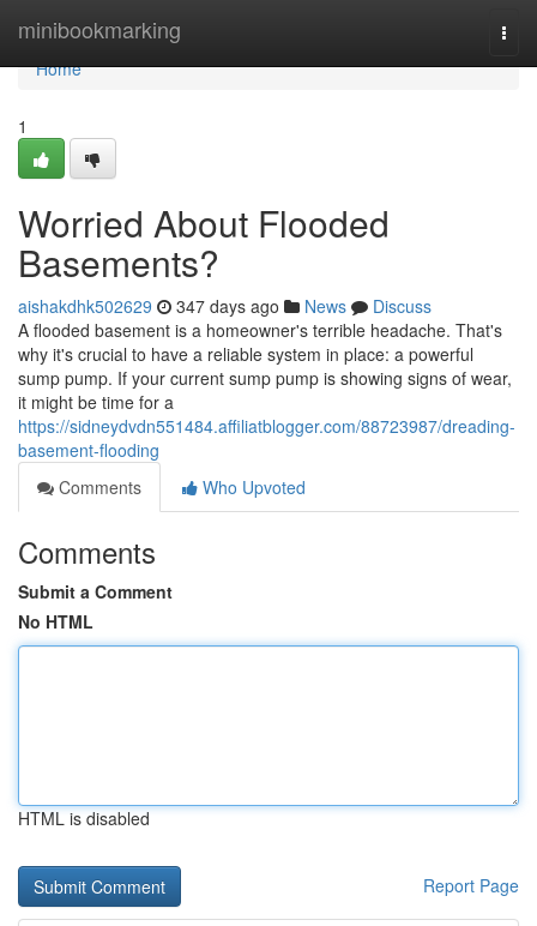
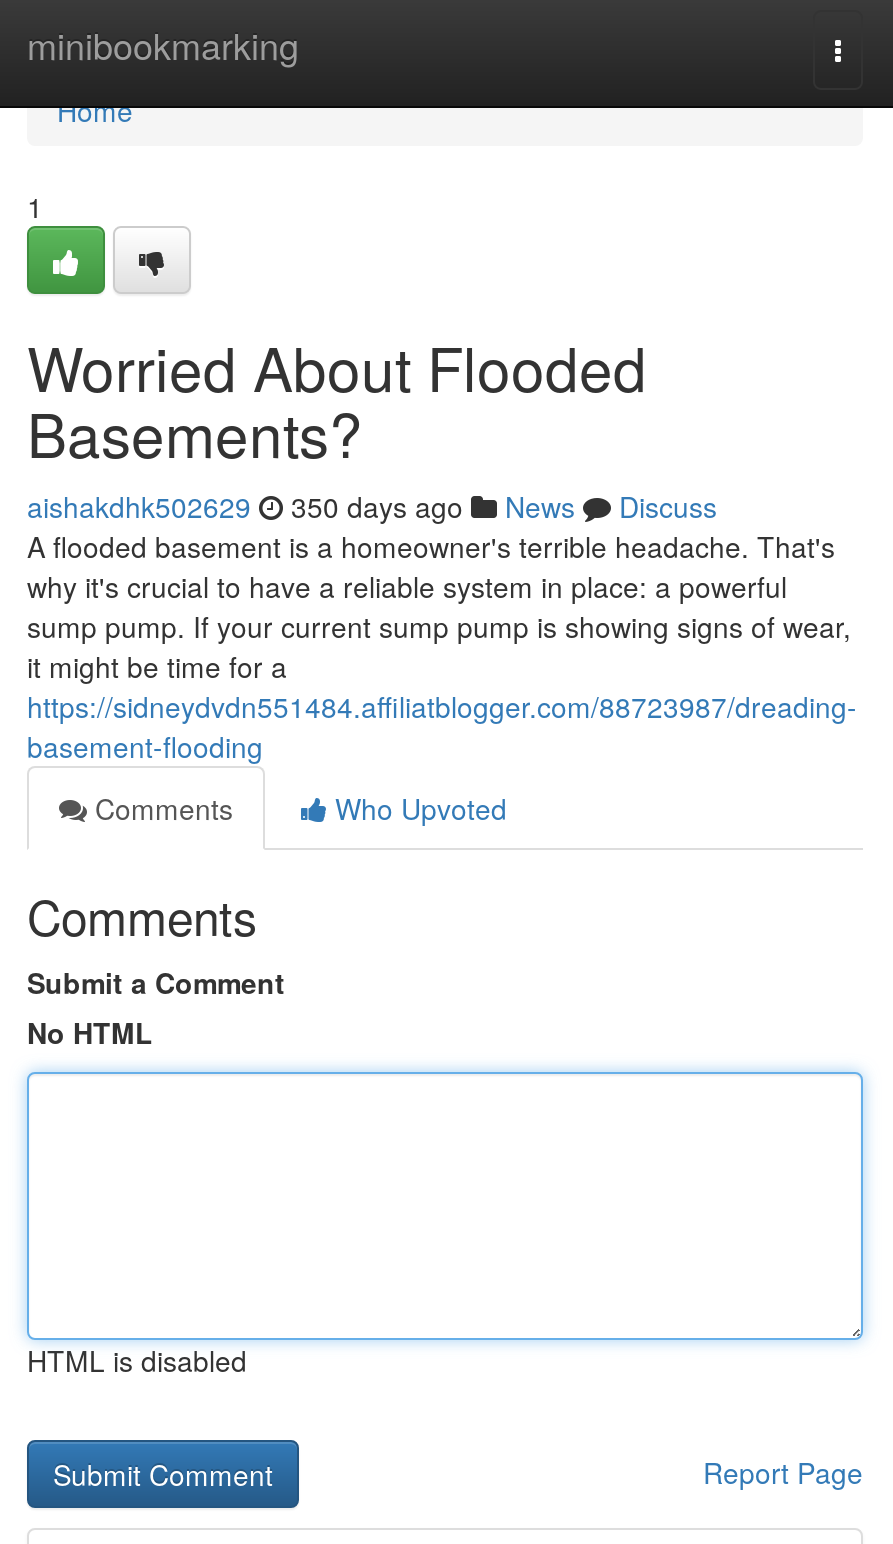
- aishakdhk502629 347 days ago News Discuss
+ aishakdhk502629 350 days ago News Discuss
